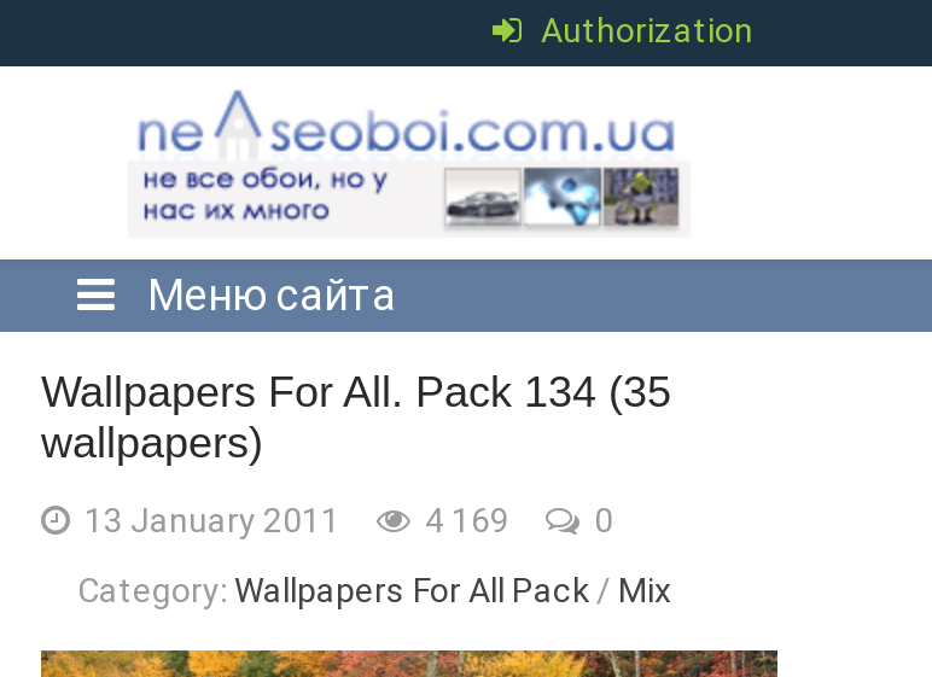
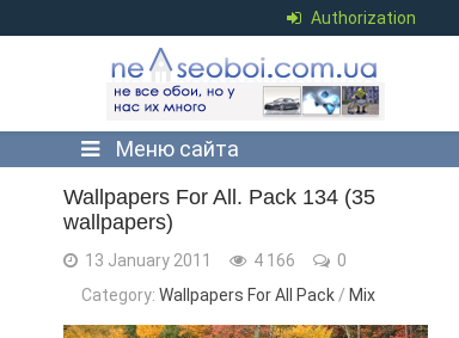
- 13 January 2011 4 169 0
+ 13 January 2011 4 166 0
